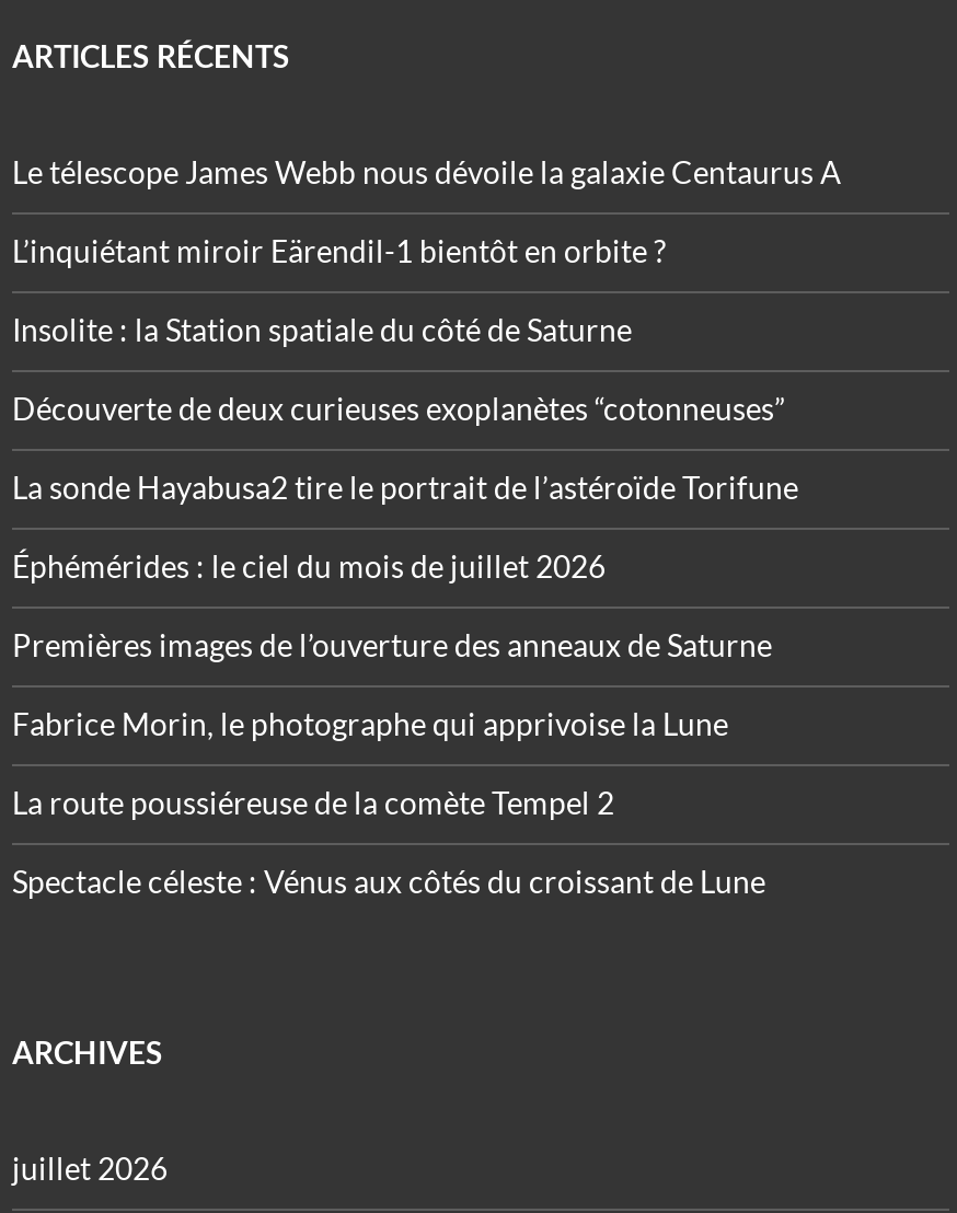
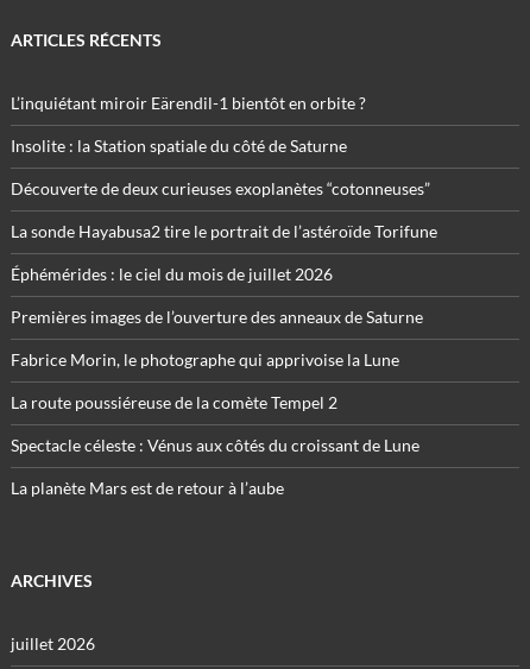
- Le télescope James Webb nous dévoile la galaxie Centaurus A

moved up: L’inquiétant miroir Eärendil-1 bientôt en orbite ? | Insolite : la Station spatiale du côté de Saturne | Découverte de deux curieuses exoplanètes “cotonneuses” | ... | La route poussiéreuse de la comète Tempel 2 | Spectacle céleste : Vénus aux côtés du croissant de Lune

+ La planète Mars est de retour à l’aube
